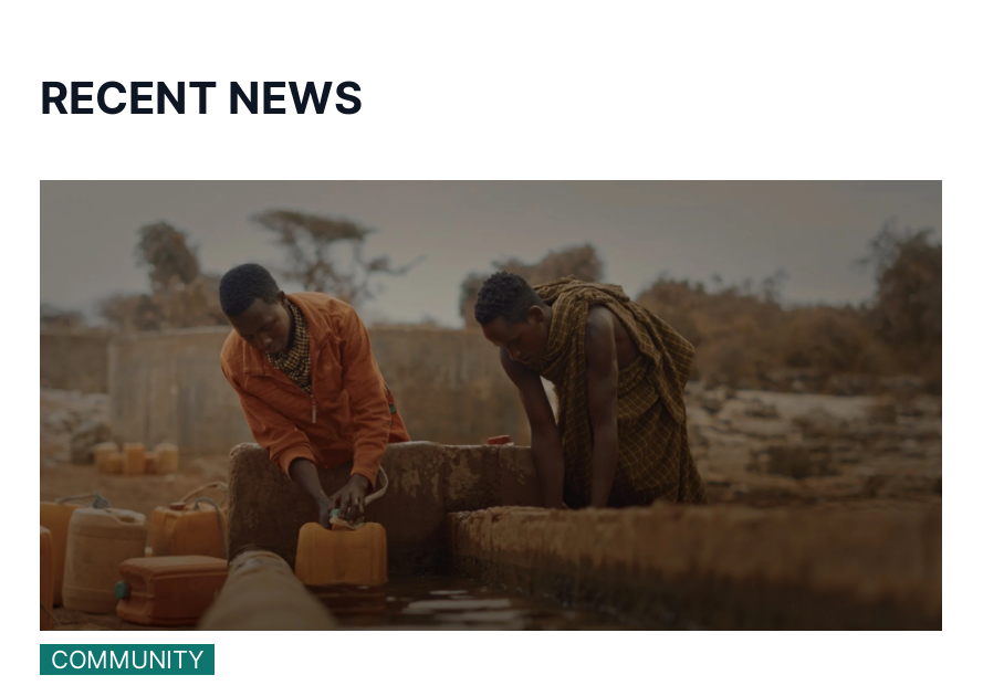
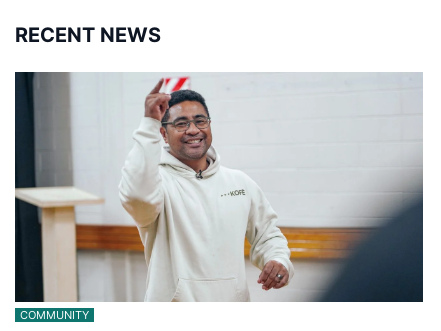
- [image]
+ [image]
